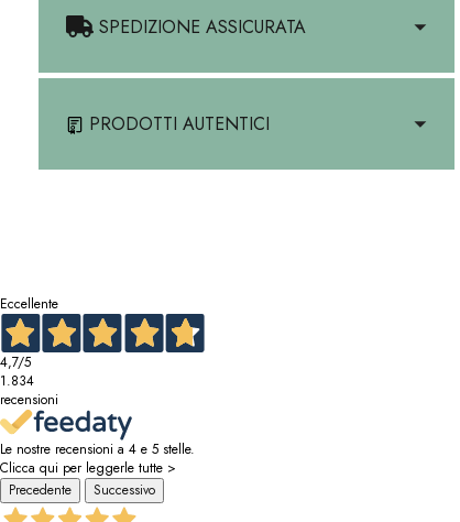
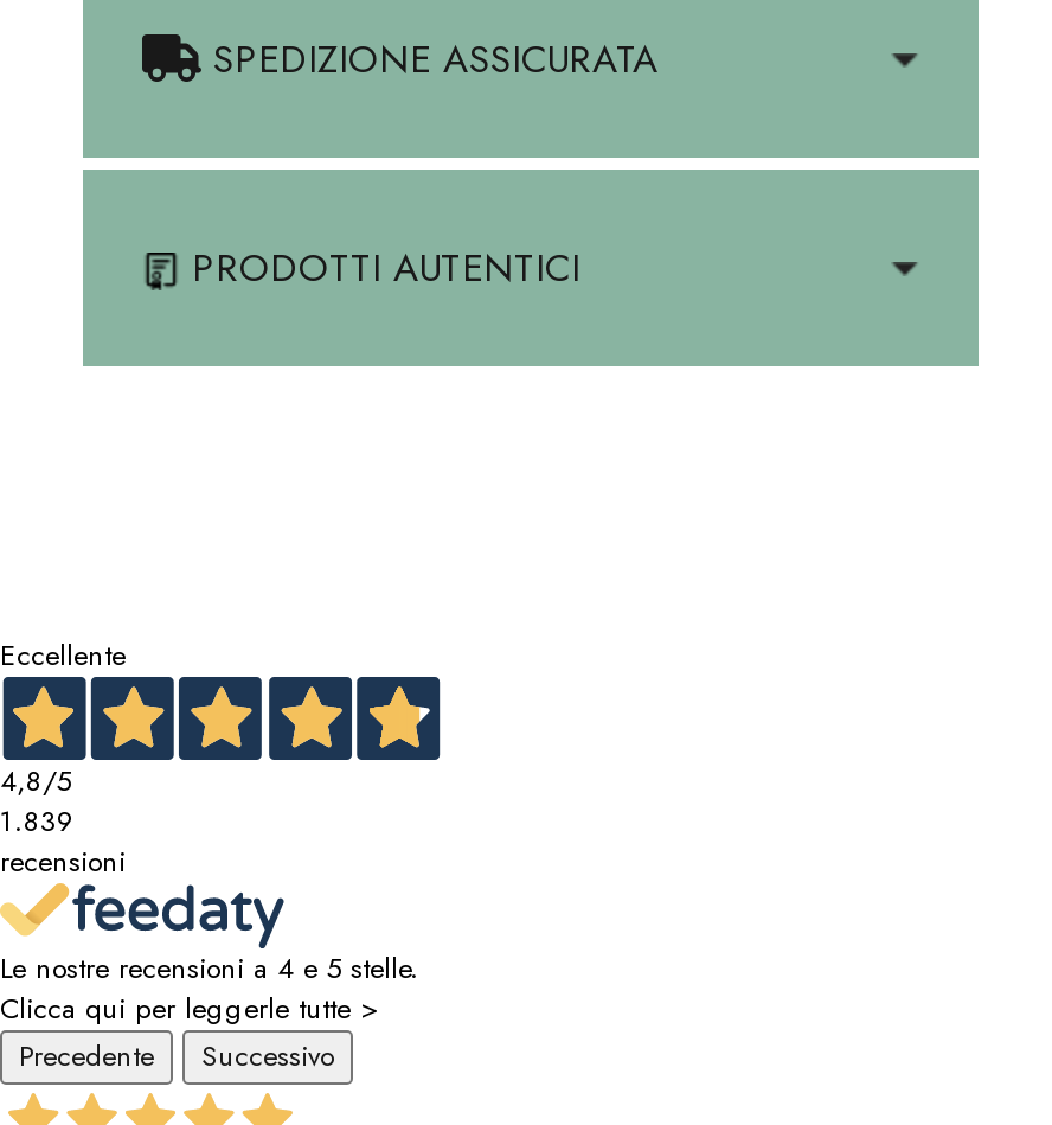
- 4,7/5
+ 4,8/5

- 1.834
+ 1.839
